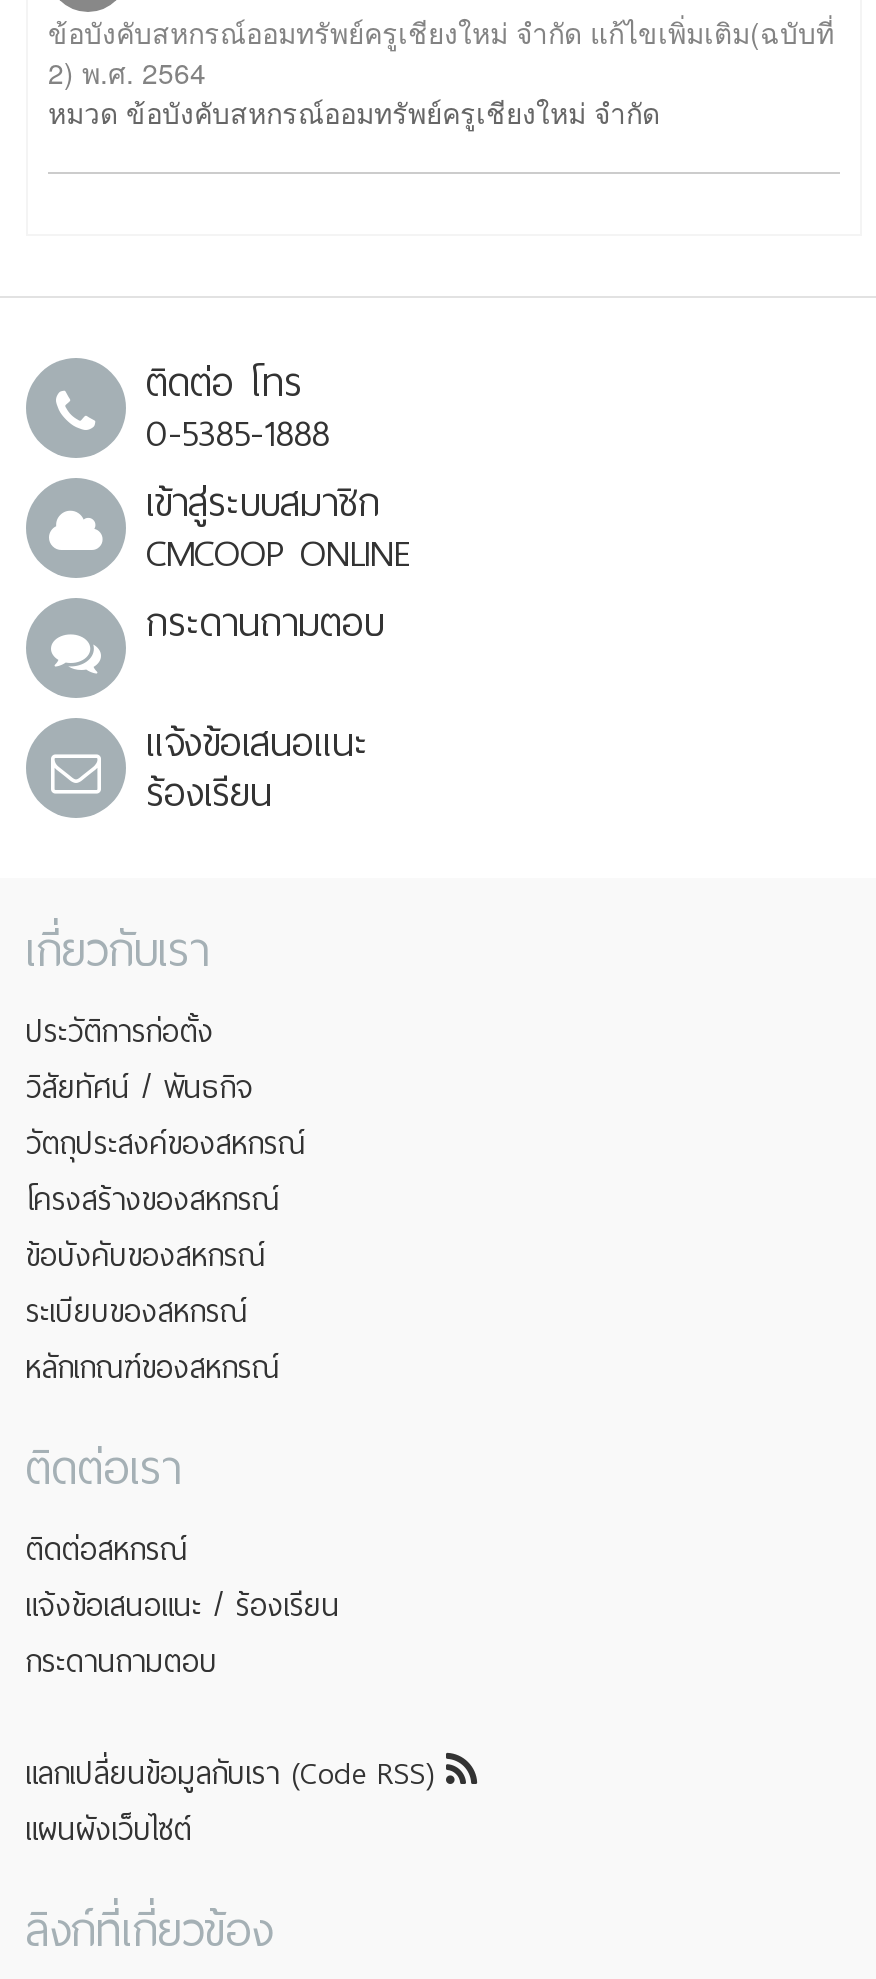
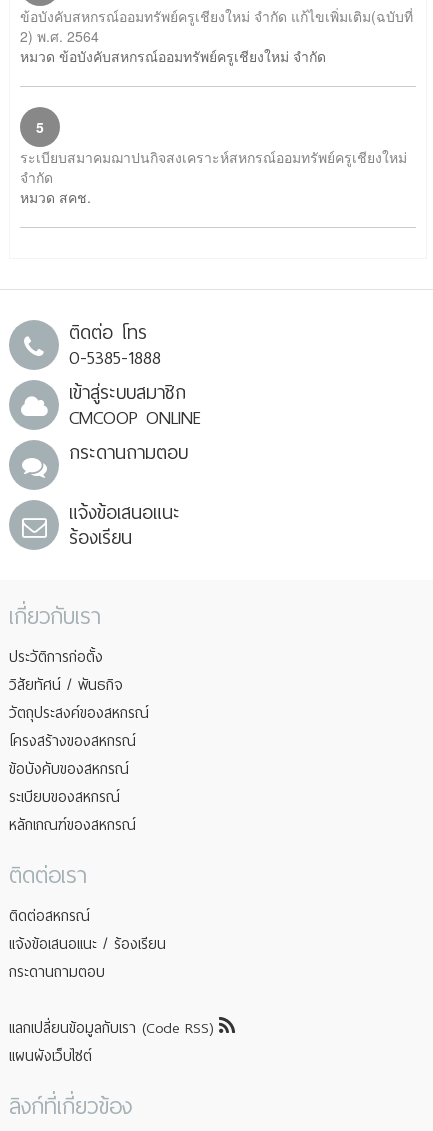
+ 5
+ ระเบียบสมาคมฌาปนกิจสงเคราะห์สหกรณ์ออมทรัพย์ครูเชียงใหม่
+ จำกัด
+ หมวด สคช.
